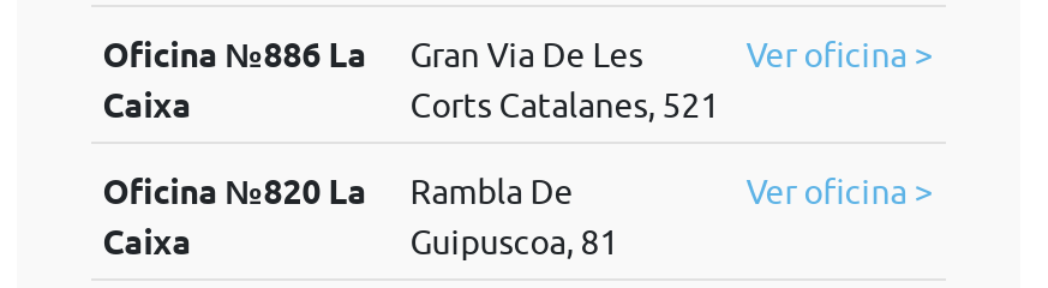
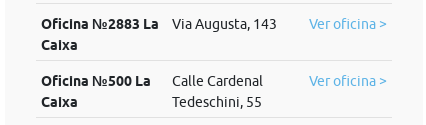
- Oficina №886 La
+ Oficina №2883 La

- Gran Via De Les
- Corts Catalanes, 521
+ Via Augusta, 143

- Oficina №820 La
+ Oficina №500 La

- Rambla De
- Guipuscoa, 81
+ Calle Cardenal
+ Tedeschini, 55
